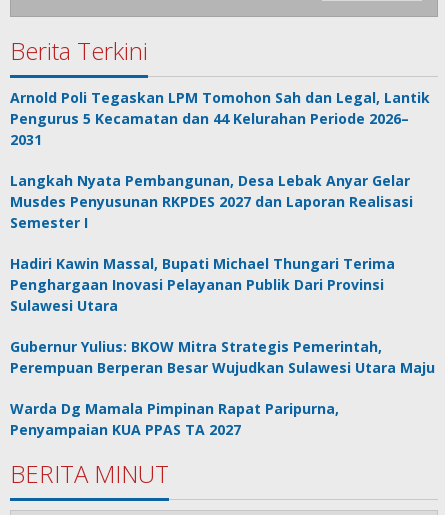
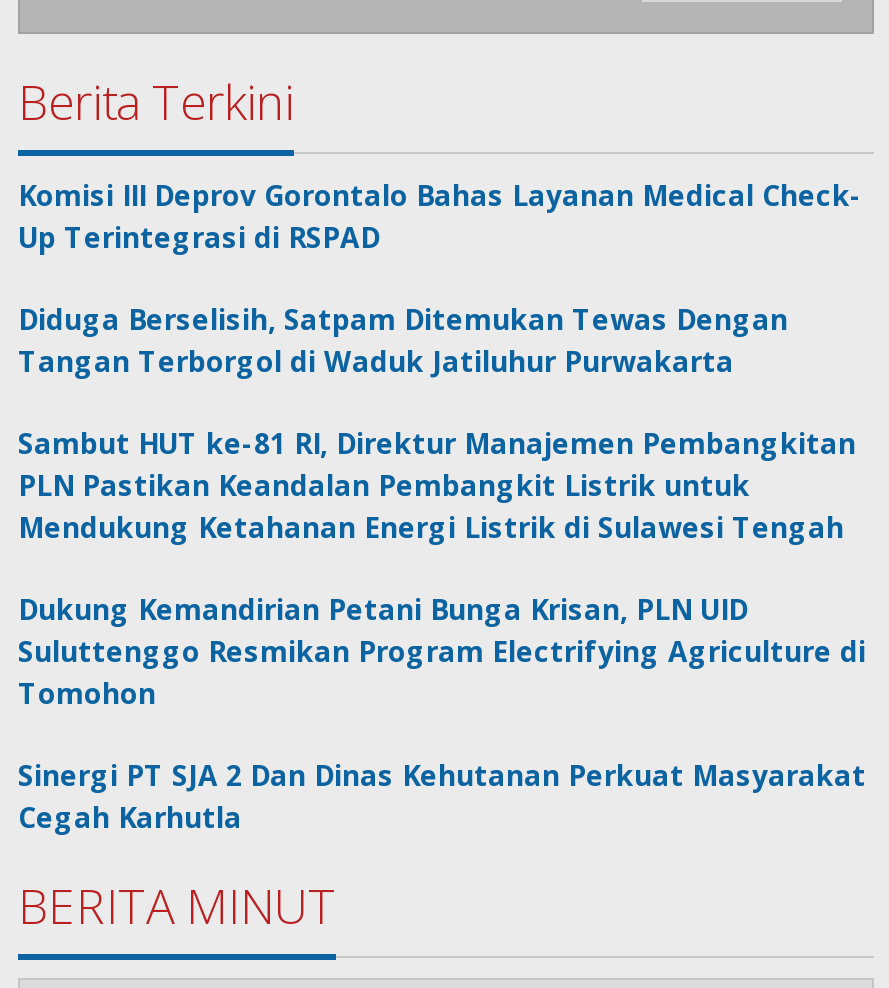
- Arnold Poli Tegaskan LPM Tomohon Sah dan Legal, Lantik
- Pengurus 5 Kecamatan dan 44 Kelurahan Periode 2026–
- 2031
+ Komisi III Deprov Gorontalo Bahas Layanan Medical Check-
+ Up Terintegrasi di RSPAD

- Langkah Nyata Pembangunan, Desa Lebak Anyar Gelar
- Musdes Penyusunan RKPDES 2027 dan Laporan Realisasi
- Semester I
+ Diduga Berselisih, Satpam Ditemukan Tewas Dengan
+ Tangan Terborgol di Waduk Jatiluhur Purwakarta

- Hadiri Kawin Massal, Bupati Michael Thungari Terima
- Penghargaan Inovasi Pelayanan Publik Dari Provinsi
- Sulawesi Utara
+ Sambut HUT ke-81 RI, Direktur Manajemen Pembangkitan
+ PLN Pastikan Keandalan Pembangkit Listrik untuk
+ Mendukung Ketahanan Energi Listrik di Sulawesi Tengah

- Gubernur Yulius: BKOW Mitra Strategis Pemerintah,
- Perempuan Berperan Besar Wujudkan Sulawesi Utara Maju
+ Dukung Kemandirian Petani Bunga Krisan, PLN UID
+ Suluttenggo Resmikan Program Electrifying Agriculture di
+ Tomohon

- Warda Dg Mamala Pimpinan Rapat Paripurna,
- Penyampaian KUA PPAS TA 2027
+ Sinergi PT SJA 2 Dan Dinas Kehutanan Perkuat Masyarakat
+ Cegah Karhutla
